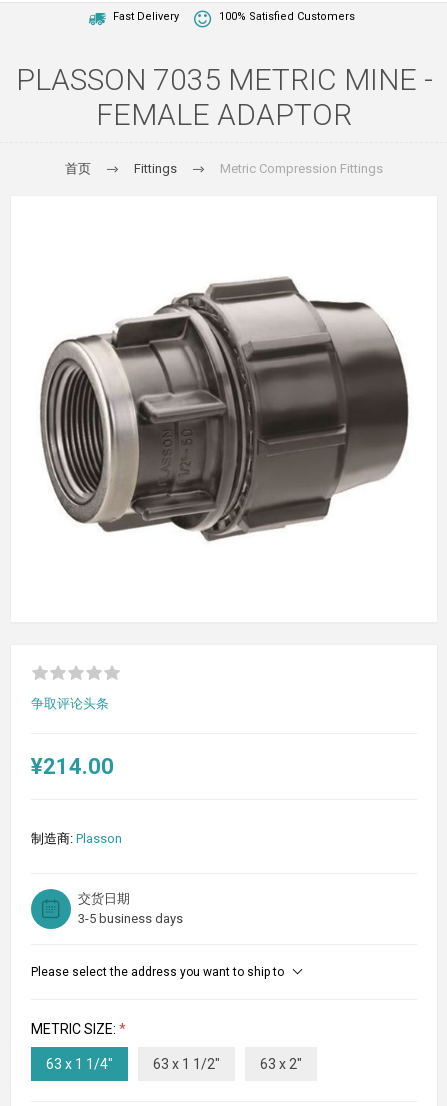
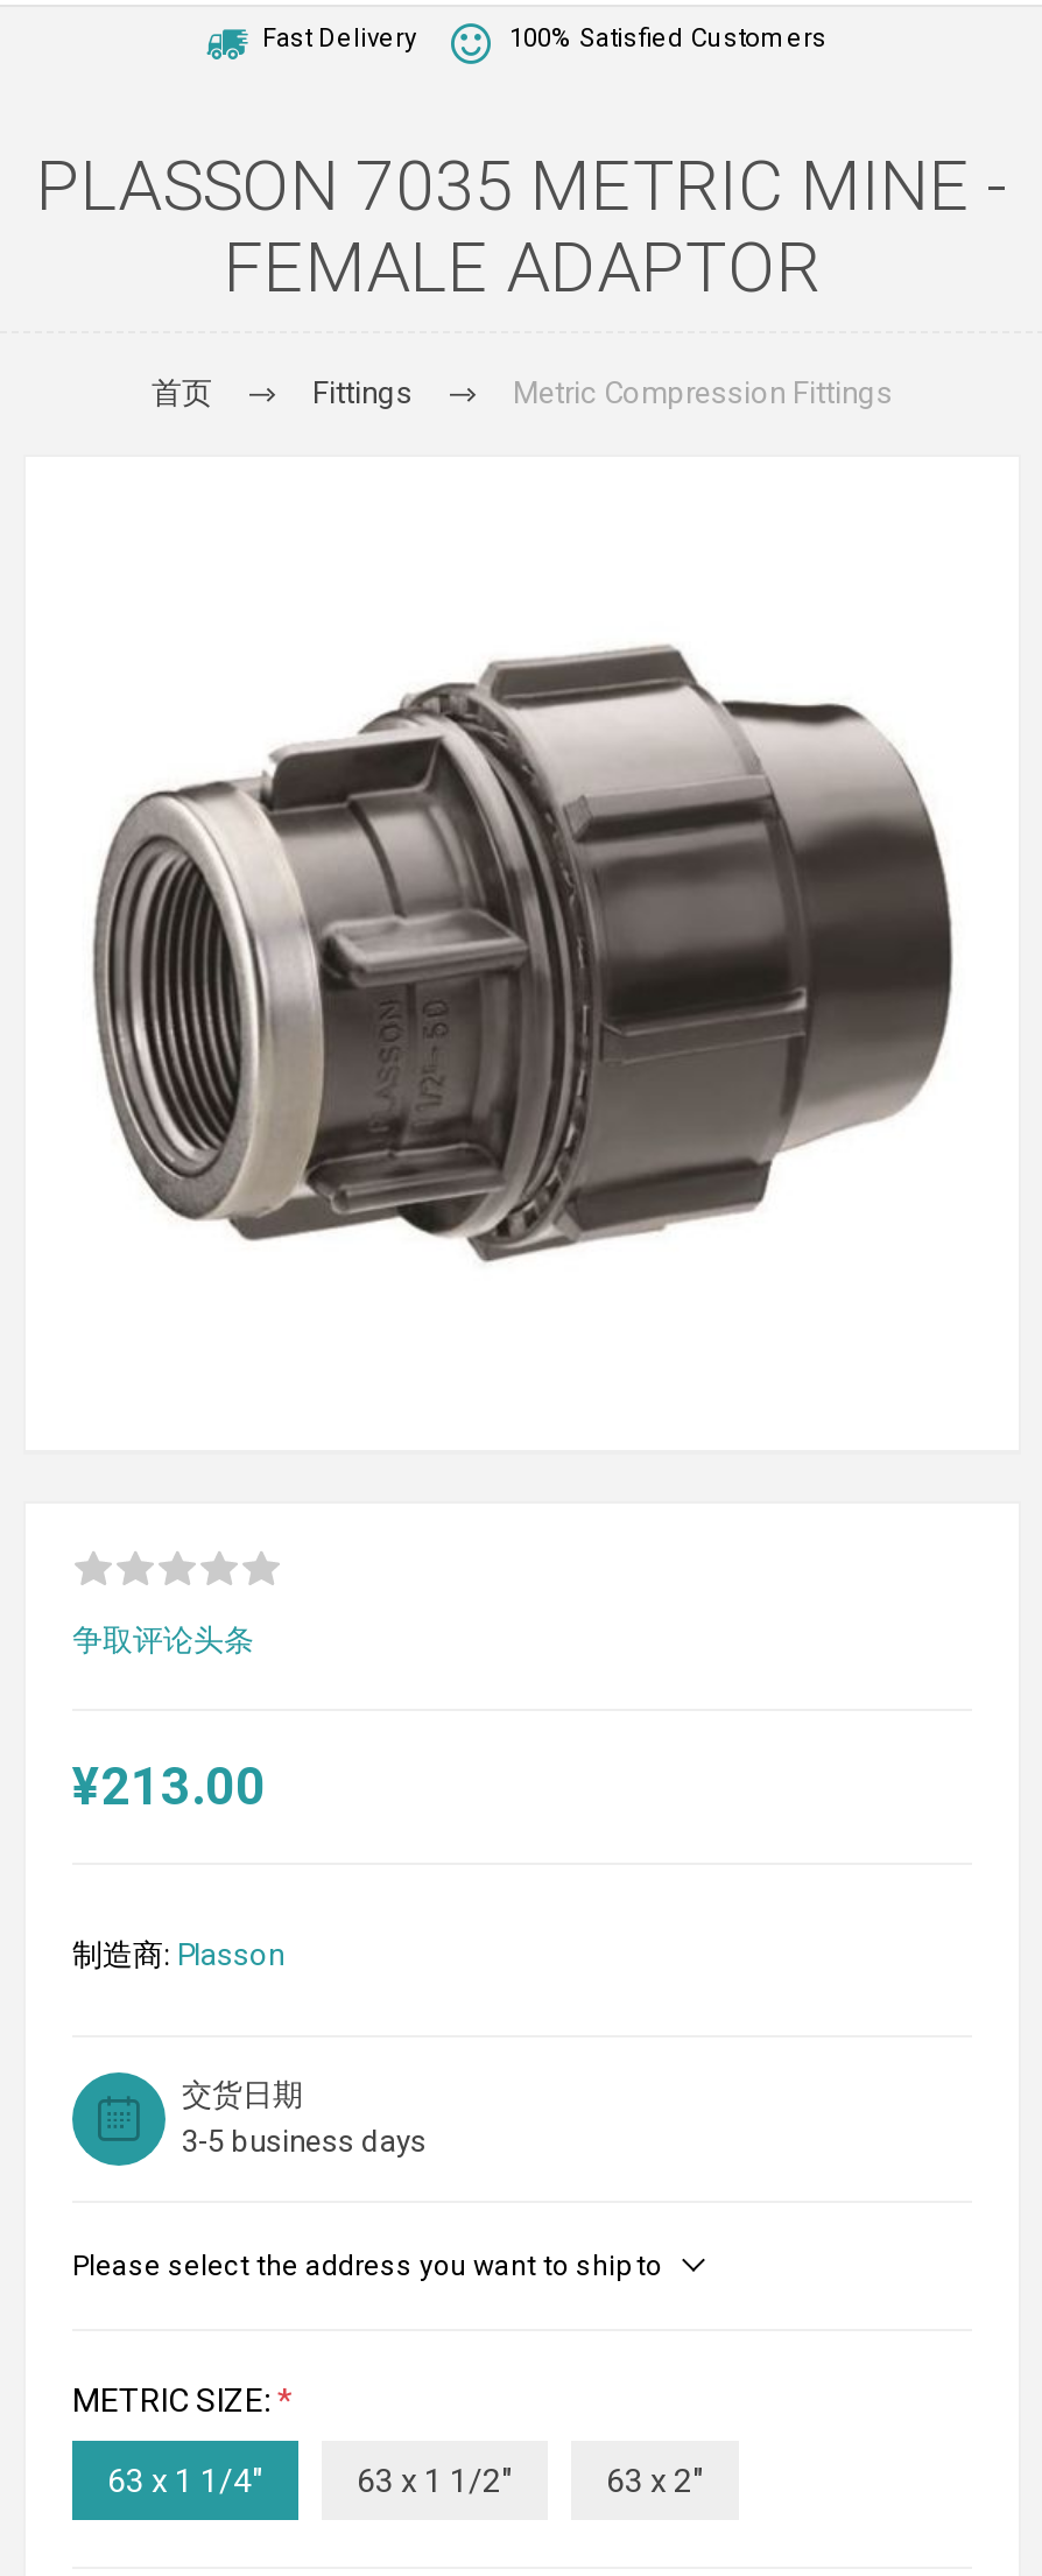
- ¥214.00
+ ¥213.00
